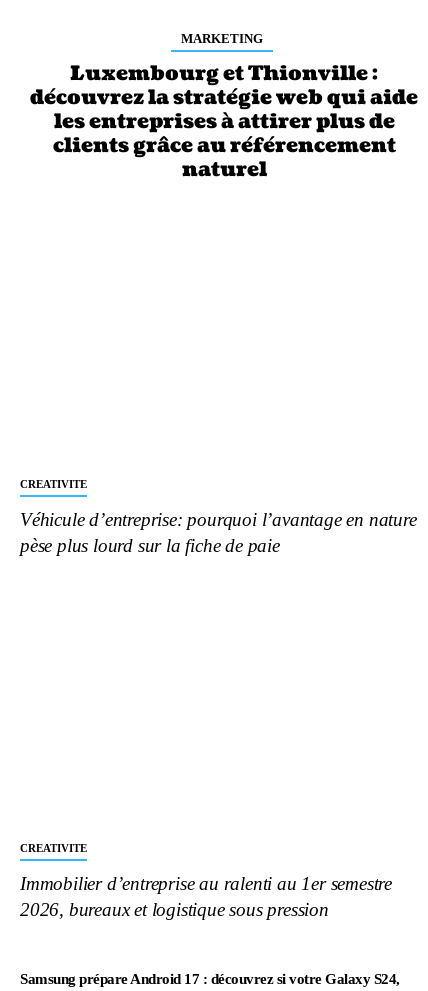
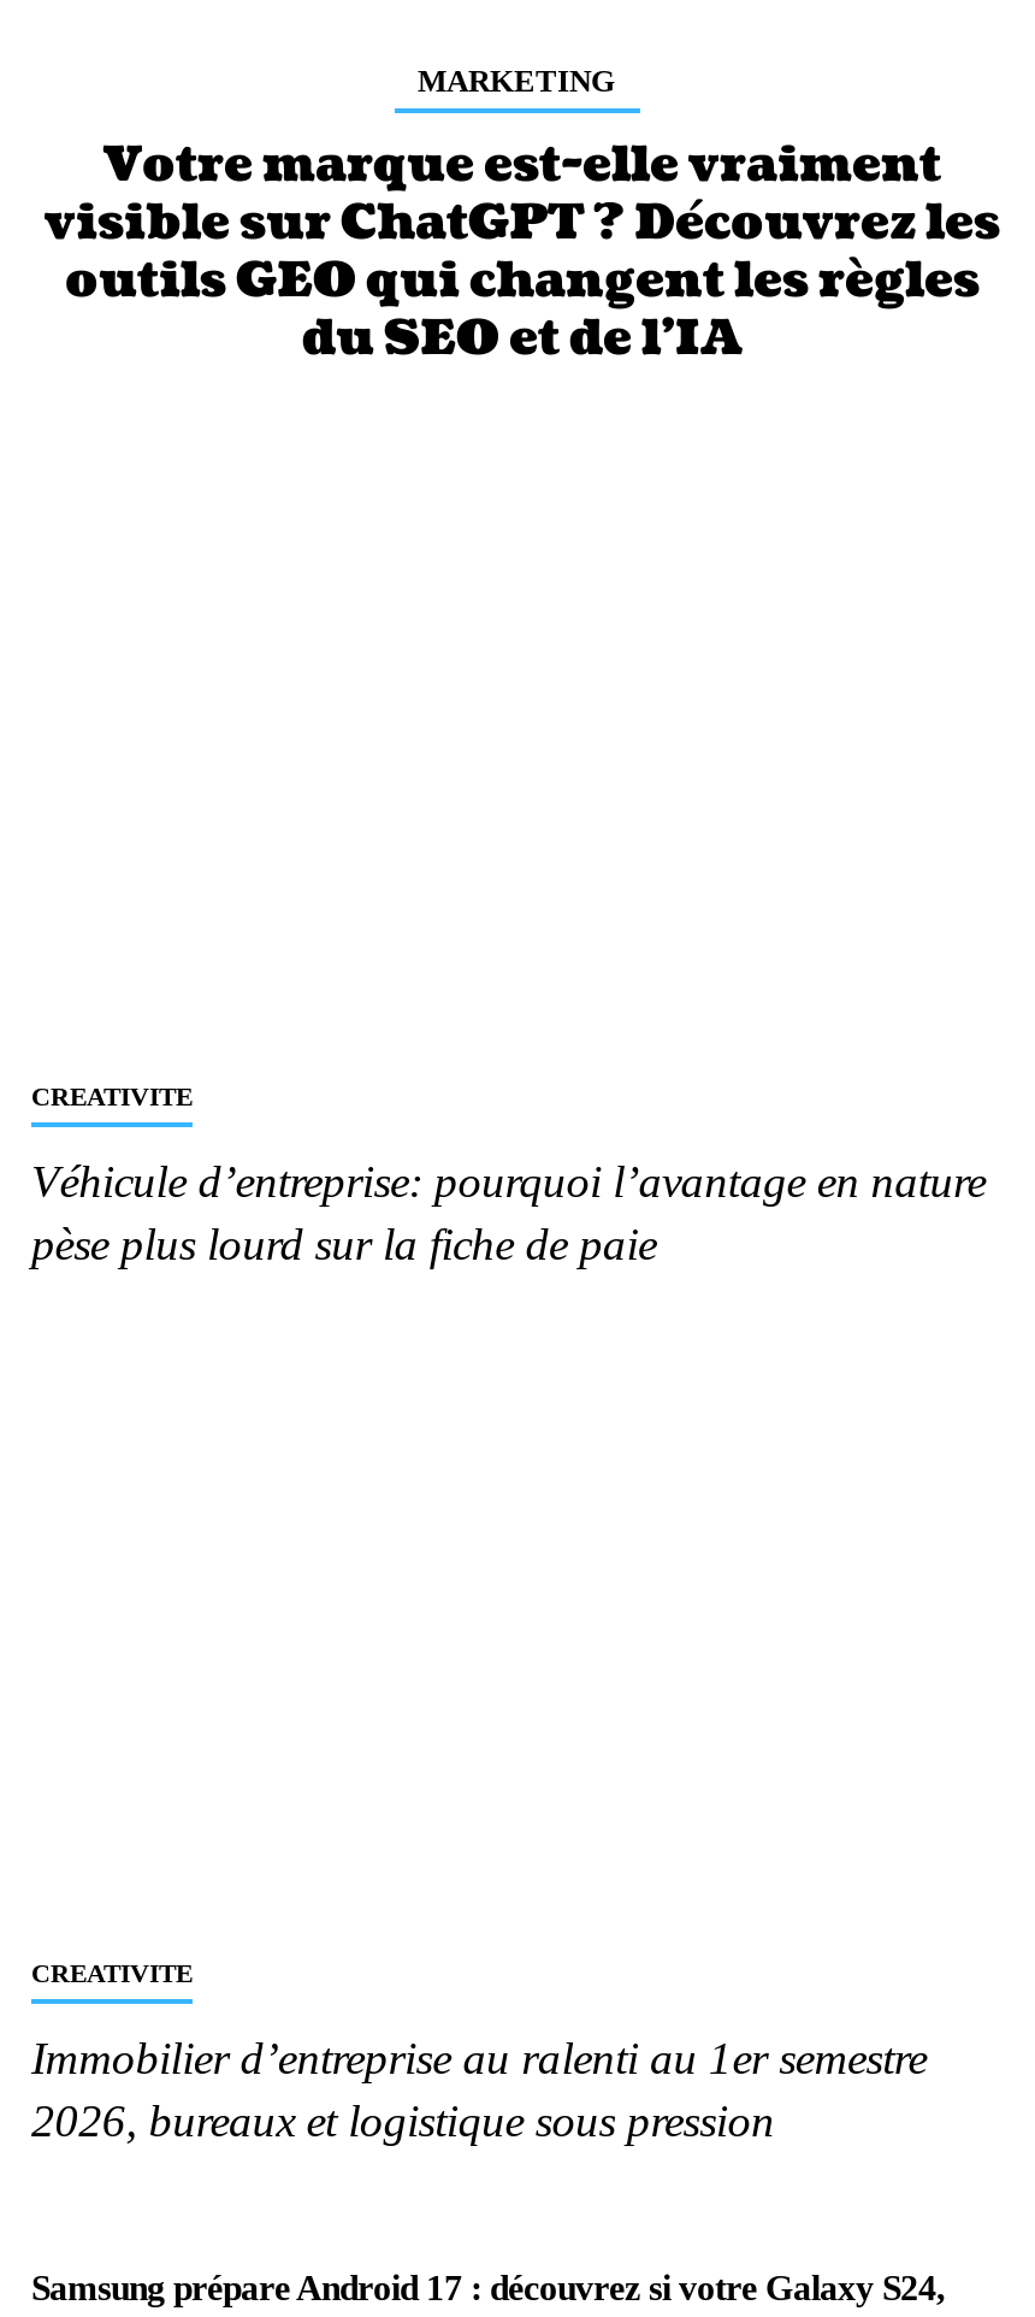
- Luxembourg et Thionville :
- découvrez la stratégie web qui aide
- les entreprises à attirer plus de
- clients grâce au référencement
- naturel
+ Votre marque est-elle vraiment
+ visible sur ChatGPT ? Découvrez les
+ outils GEO qui changent les règles
+ du SEO et de l’IA
